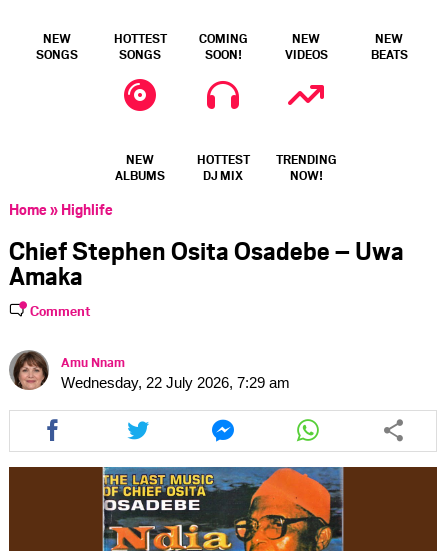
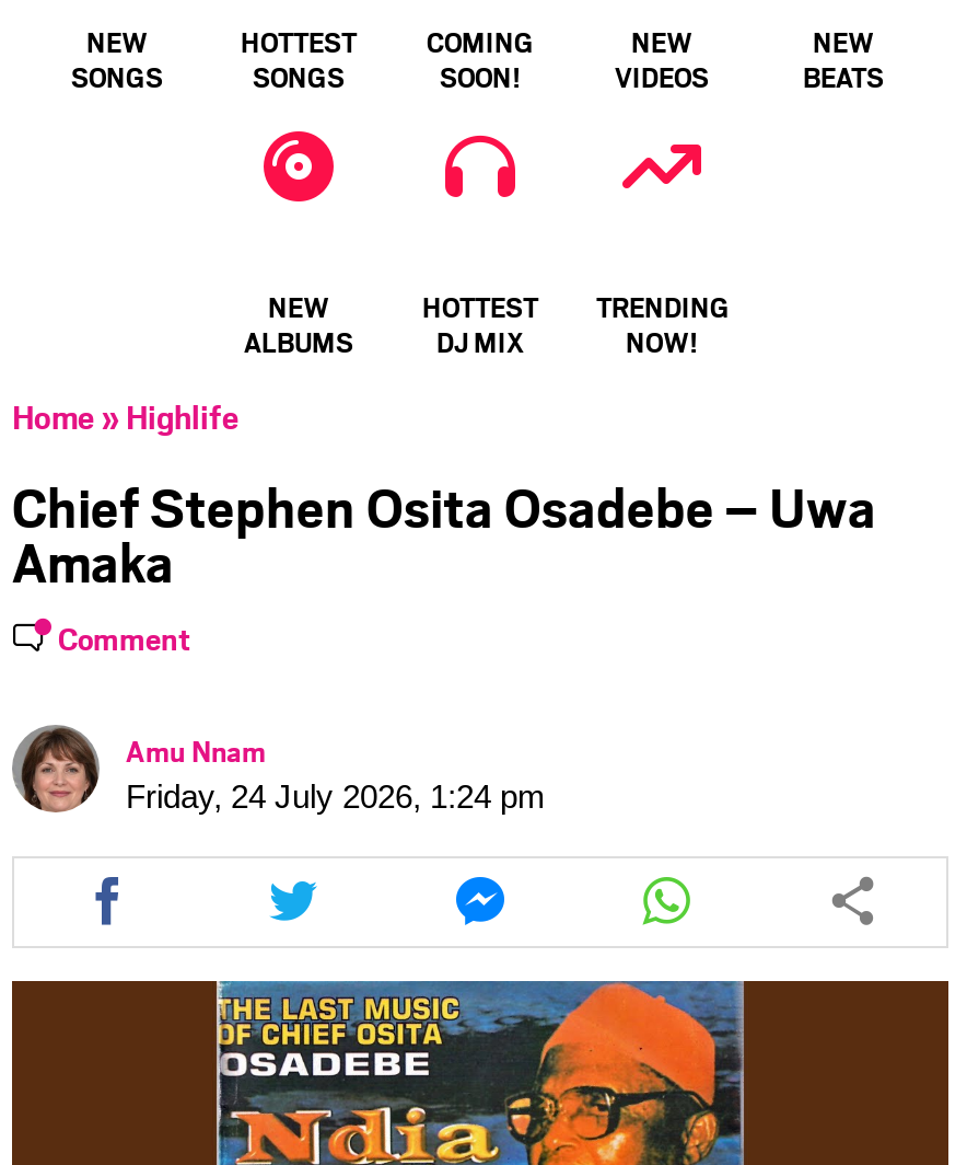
- Wednesday, 22 July 2026, 7:29 am
+ Friday, 24 July 2026, 1:24 pm
